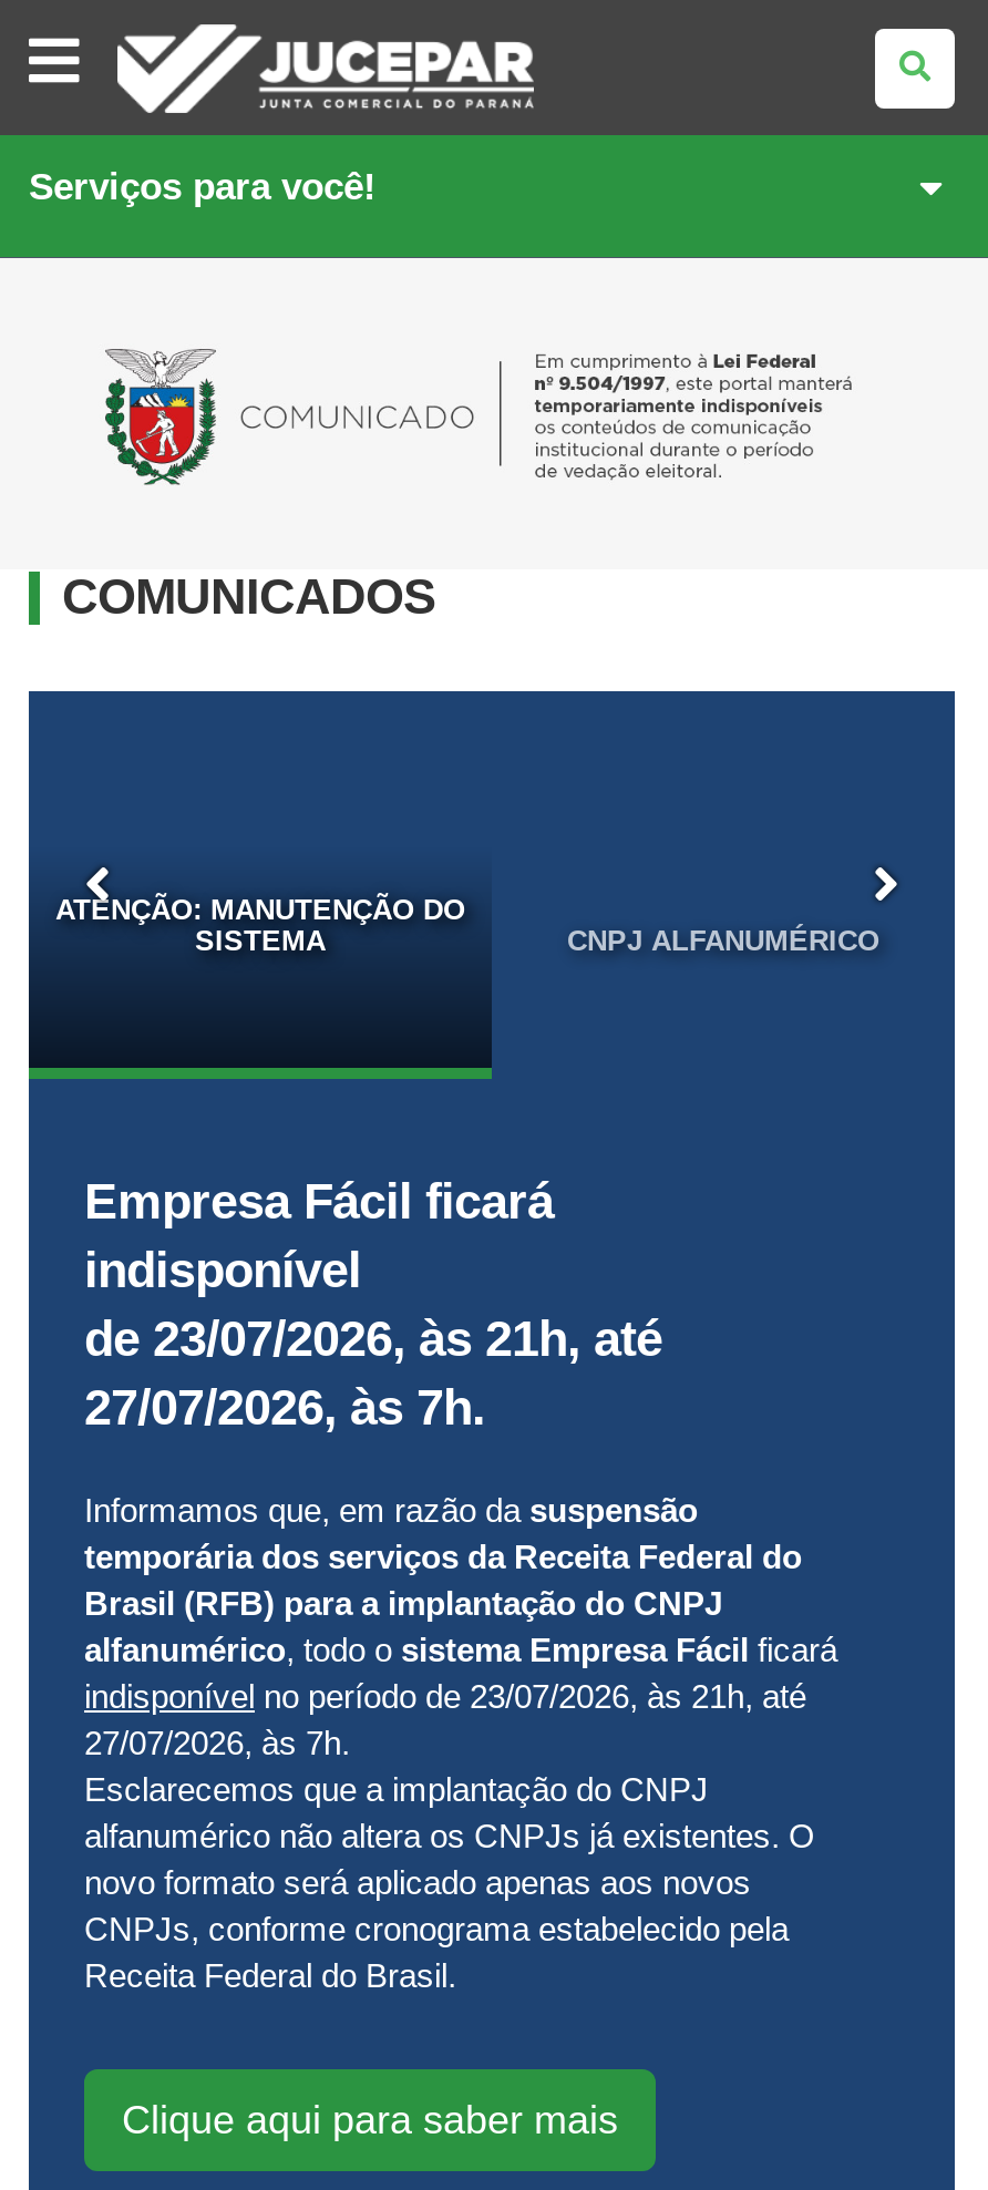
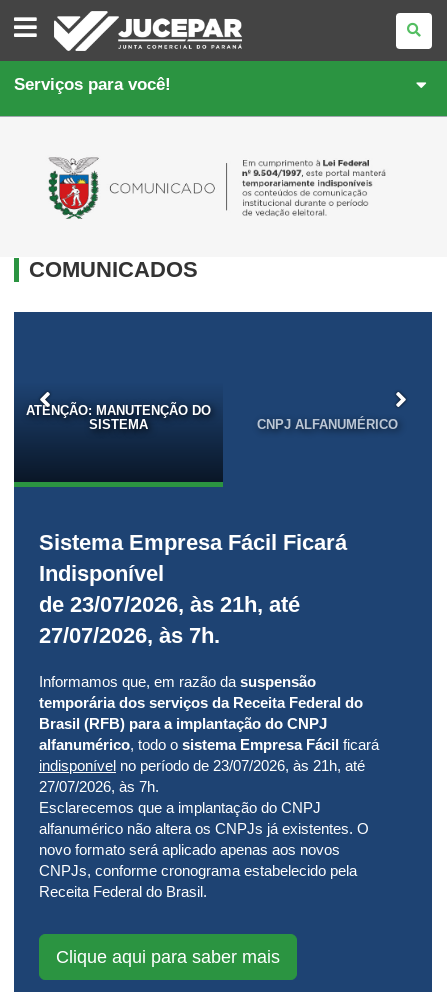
- Empresa Fácil ficará
- indisponível
+ Sistema Empresa Fácil Ficará
+ Indisponível
